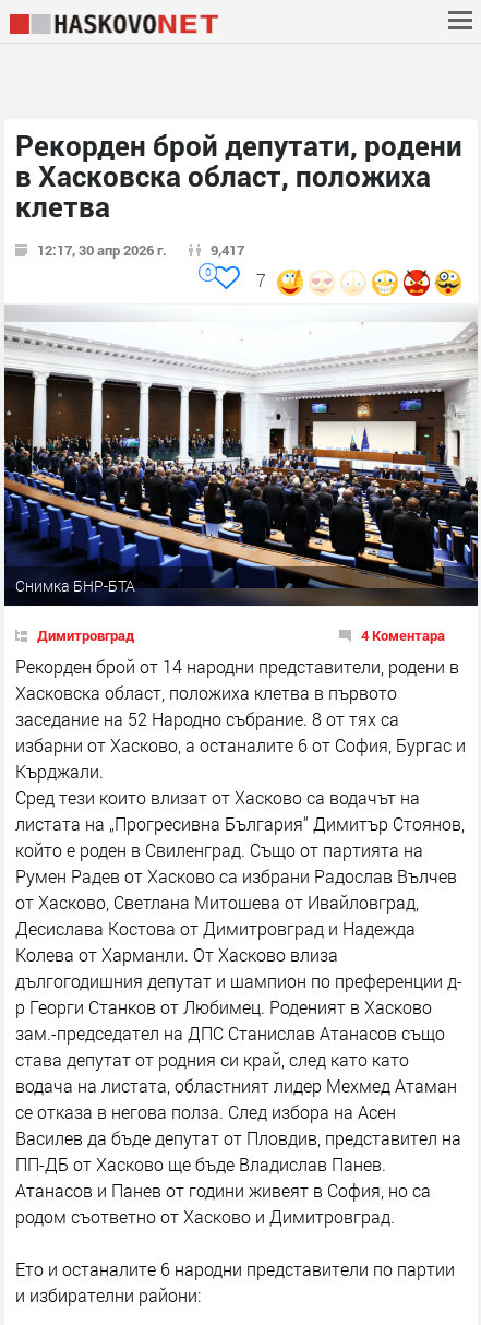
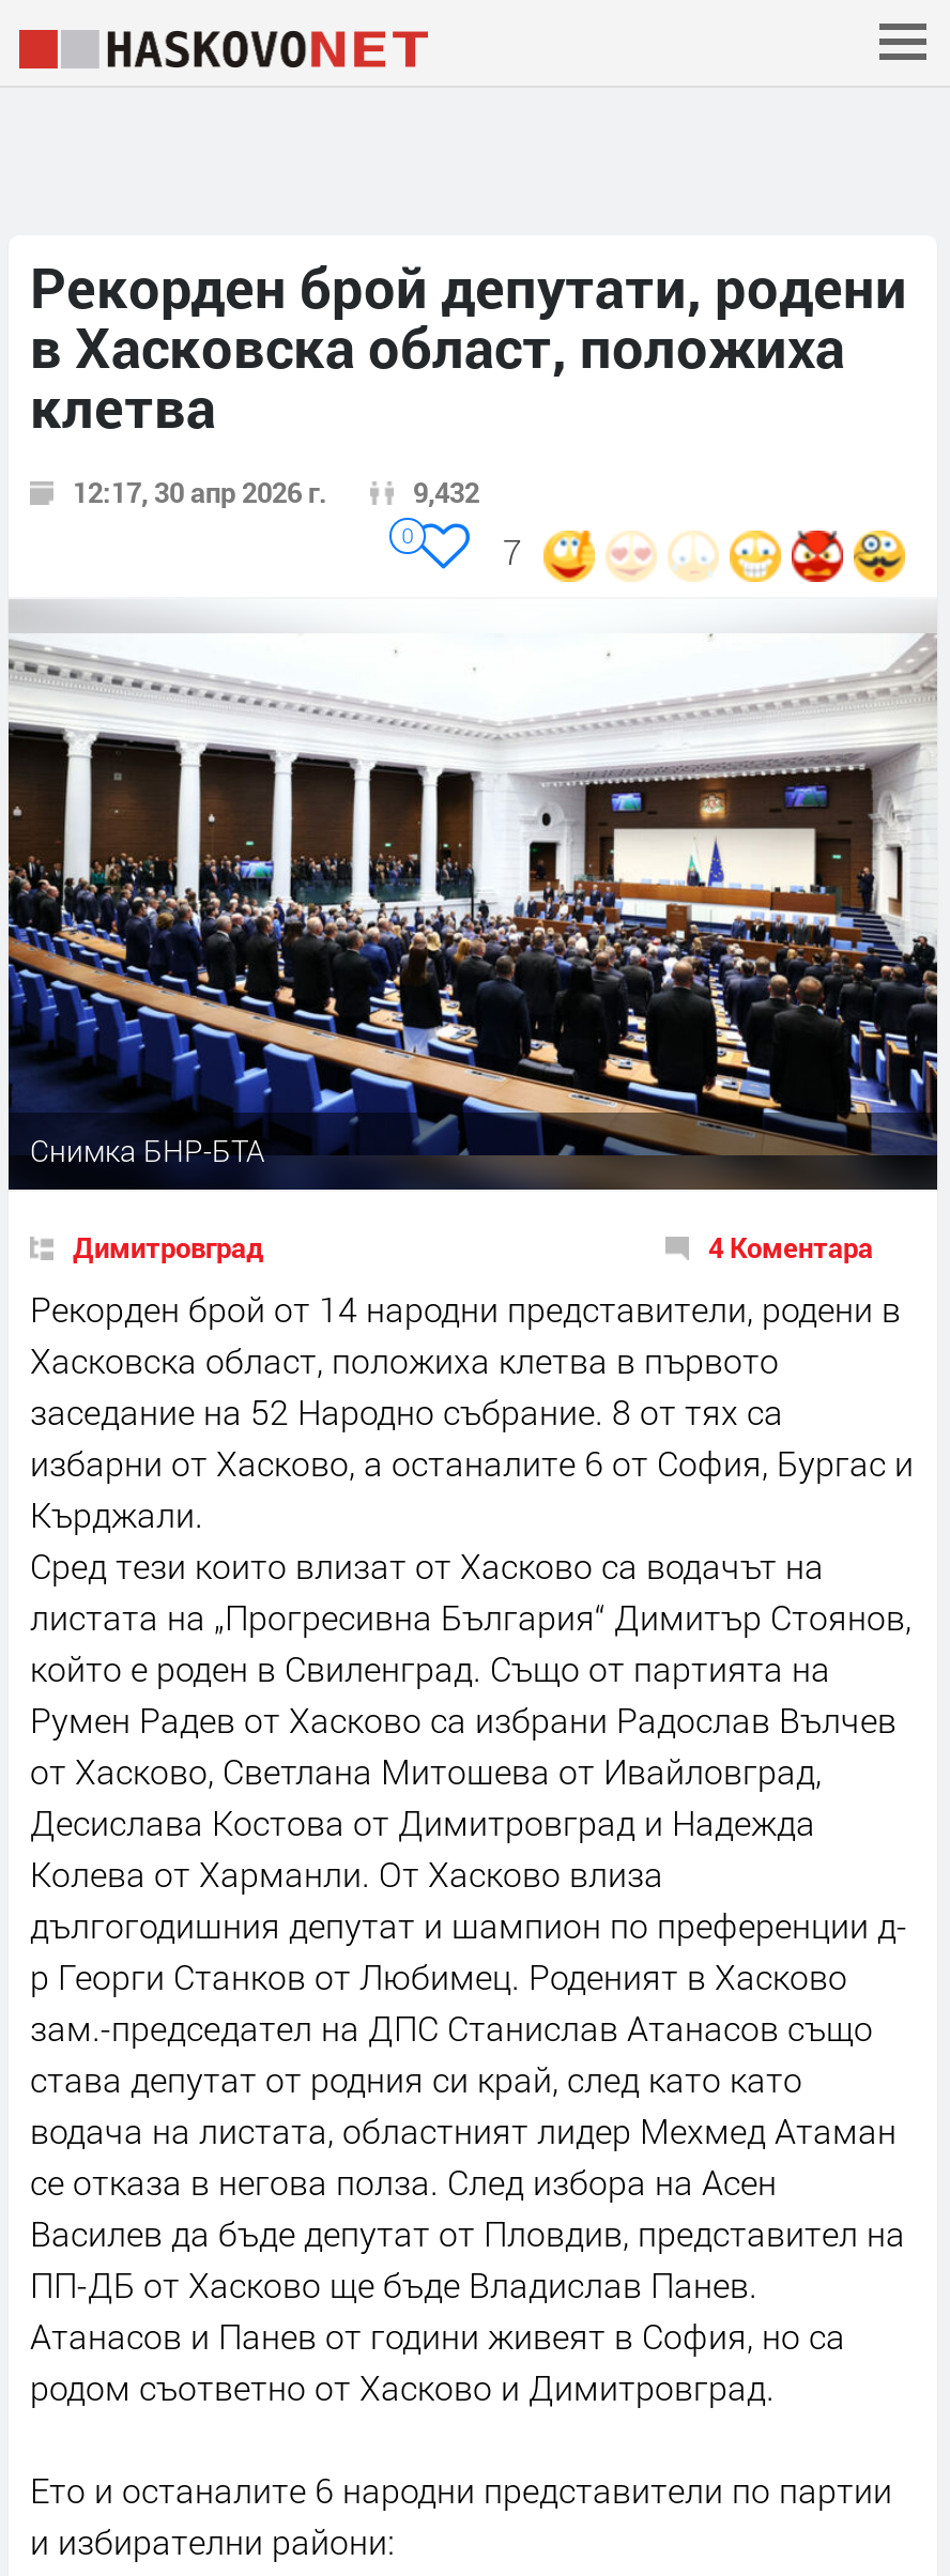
- 9,417
+ 9,432
